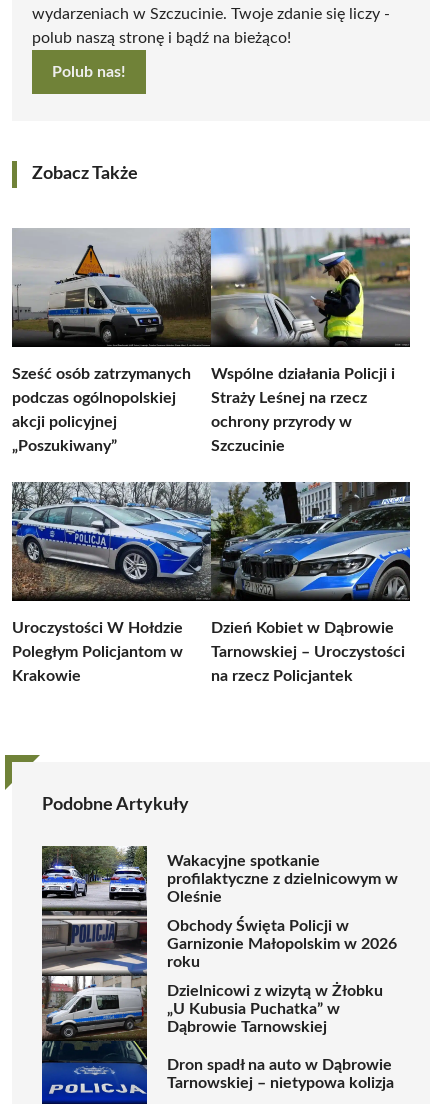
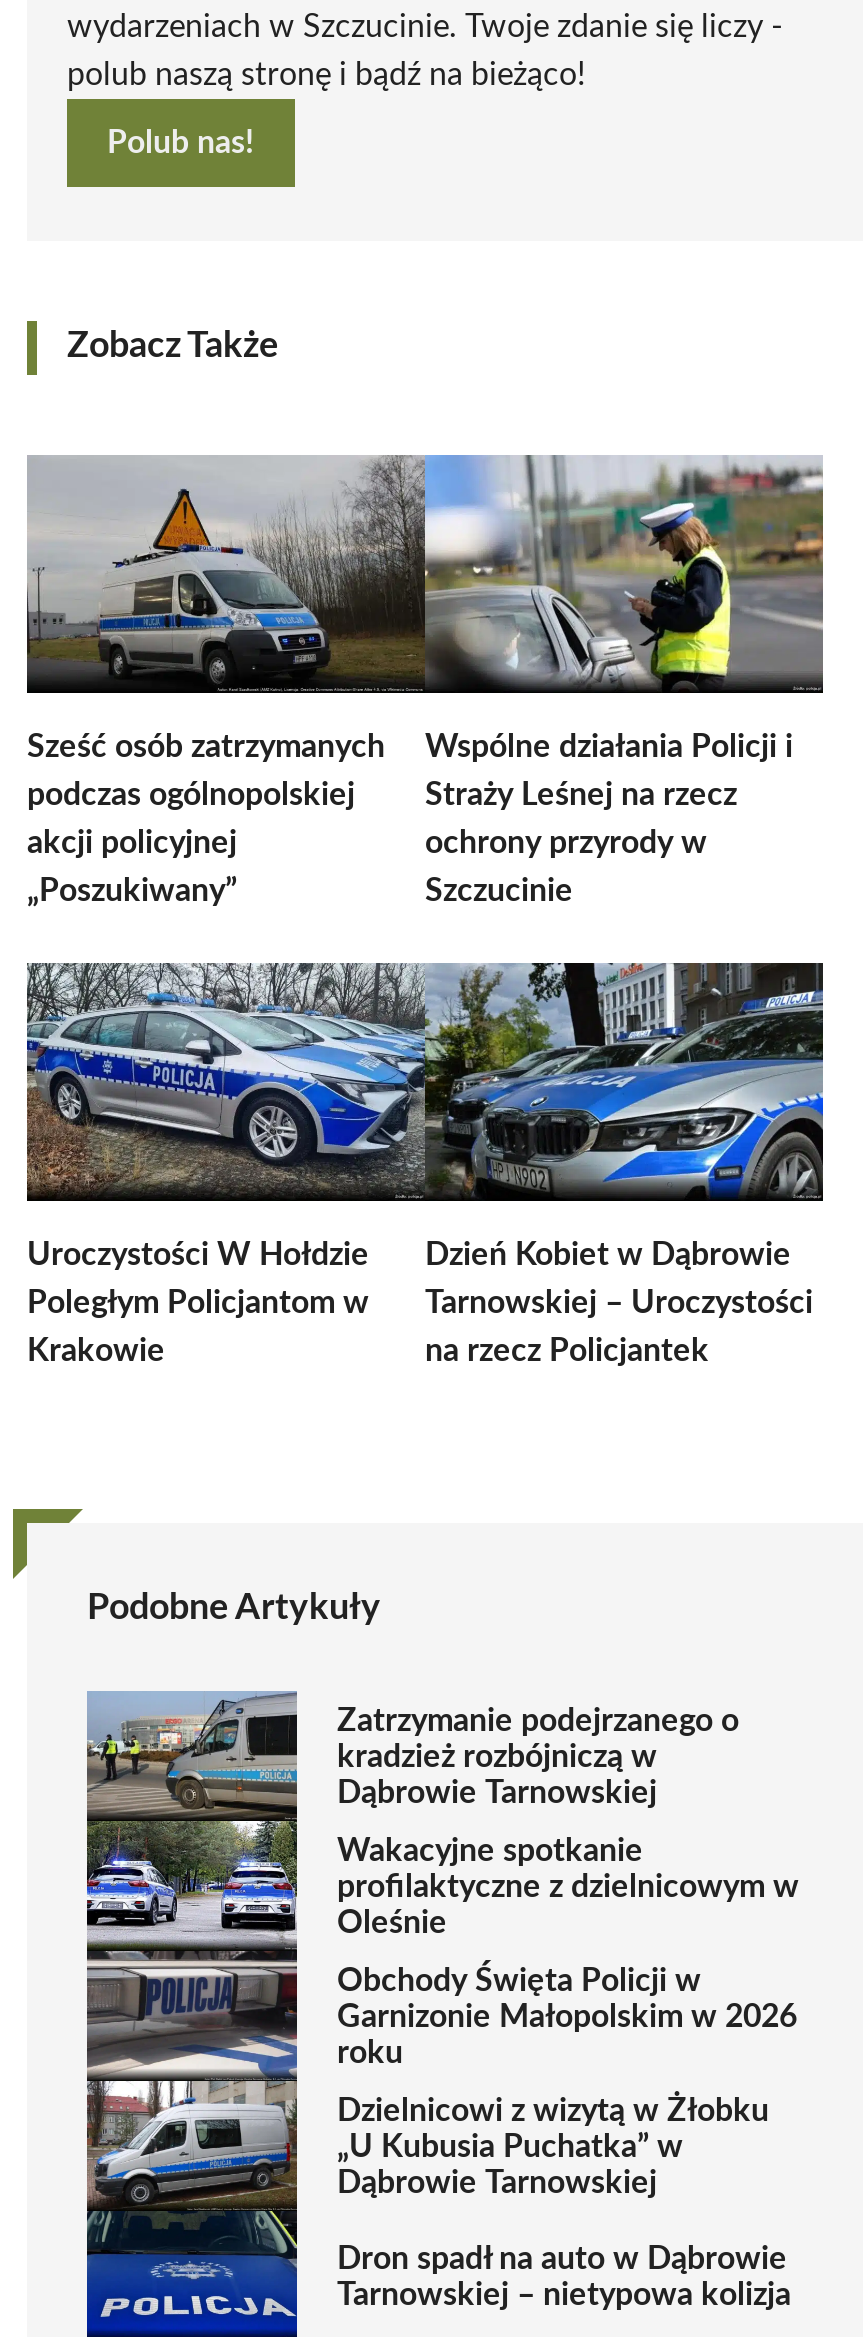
+ [image]
+ Zatrzymanie podejrzanego o
+ kradzież rozbójniczą w
+ Dąbrowie Tarnowskiej
